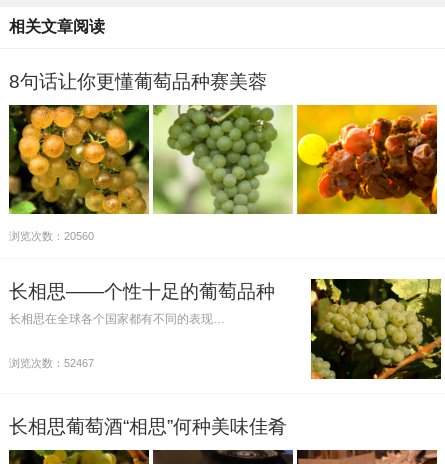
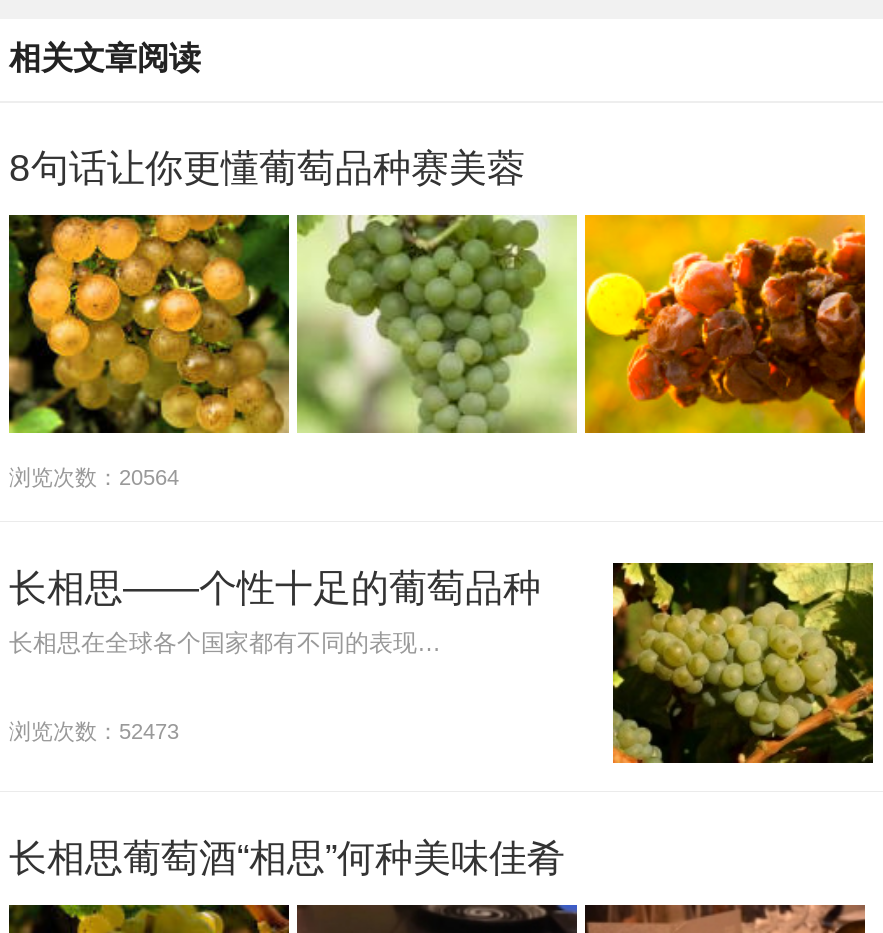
- 浏览次数：20560
+ 浏览次数：20564

- 浏览次数：52467
+ 浏览次数：52473
